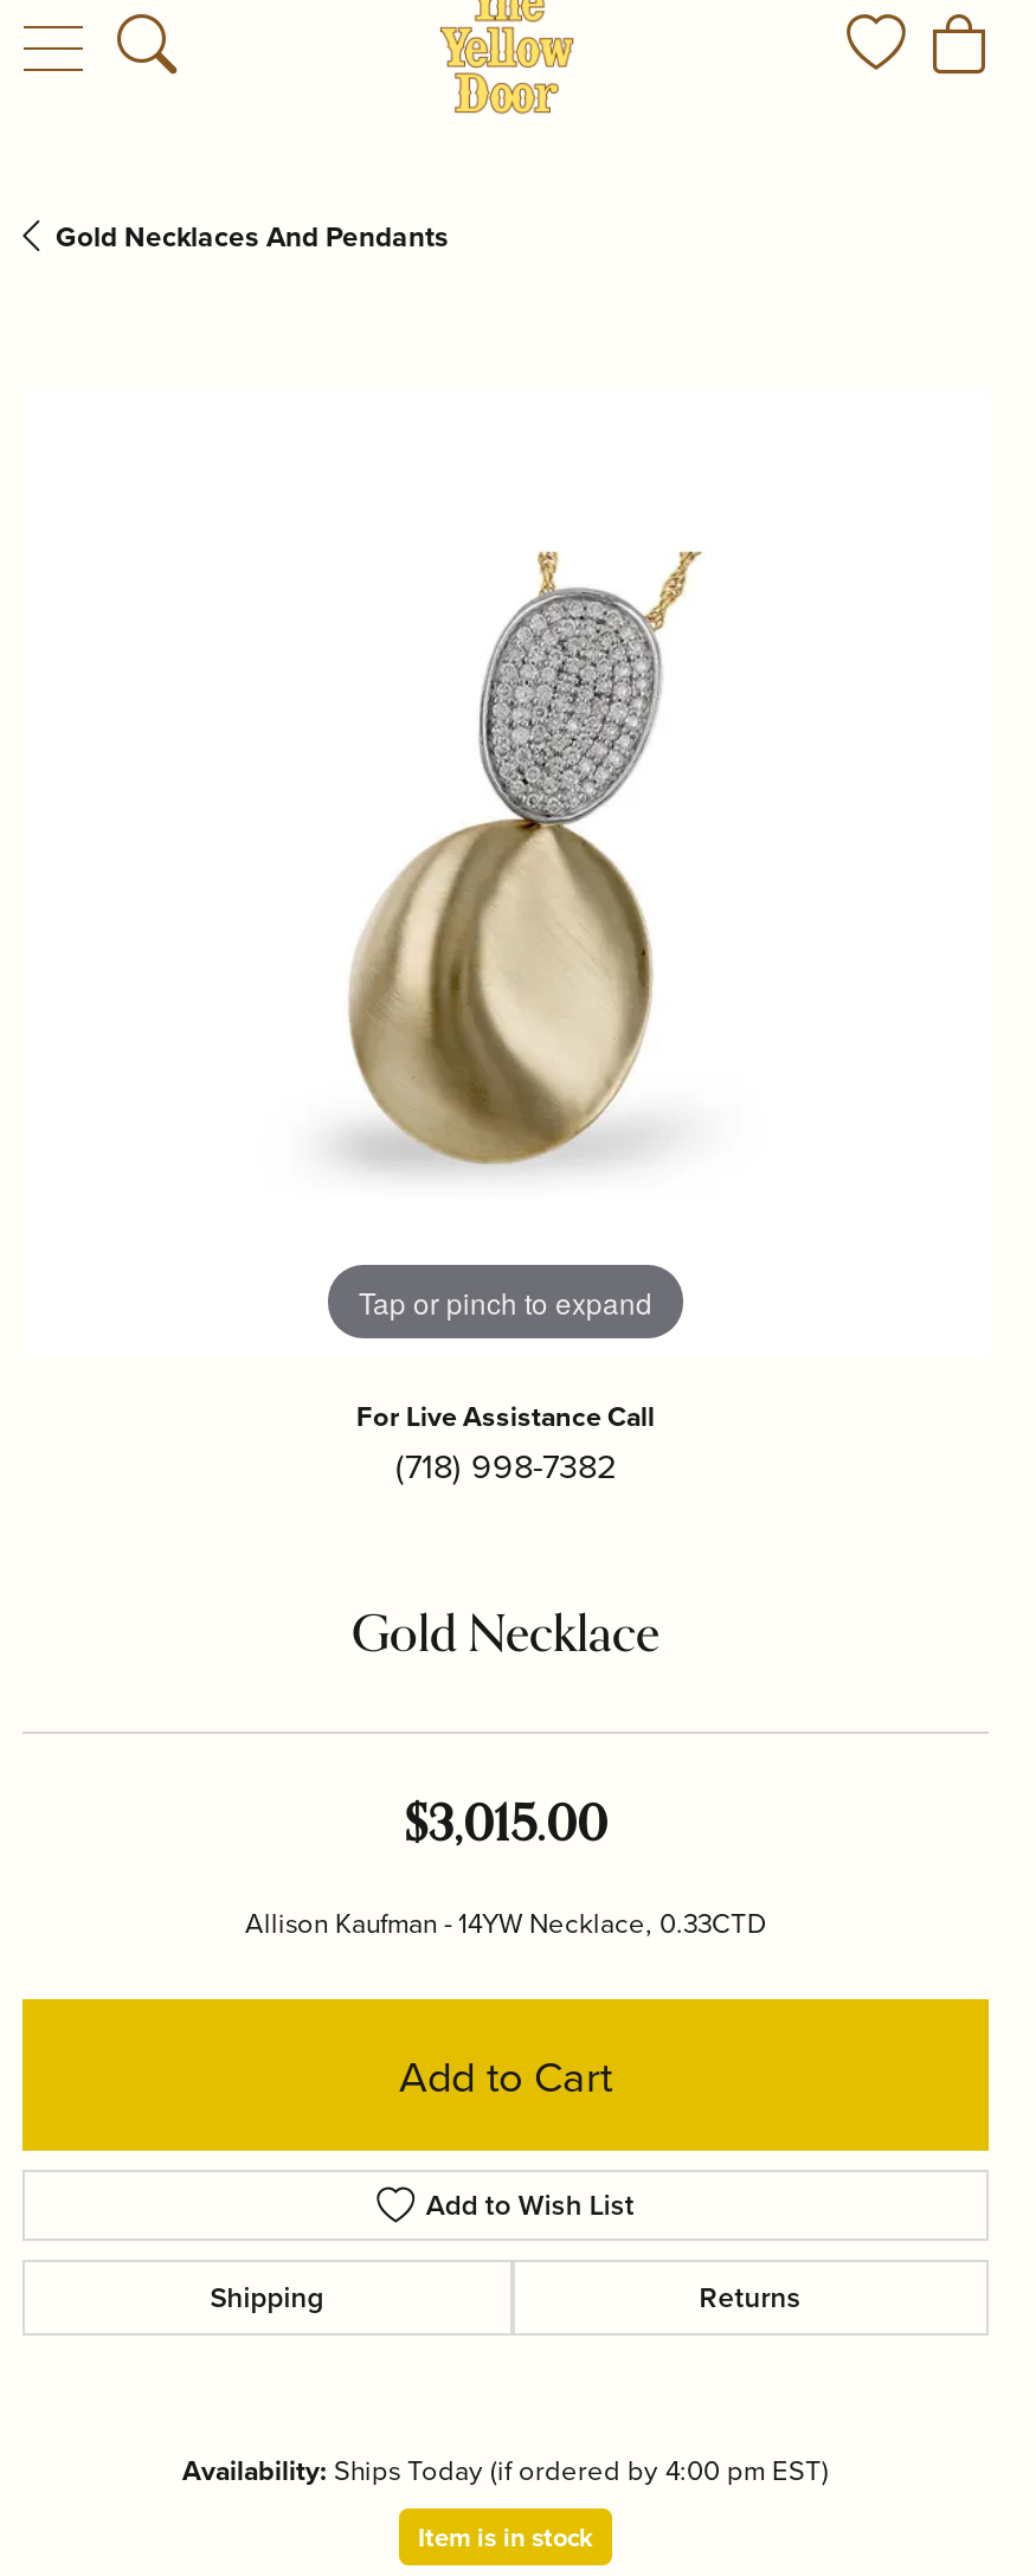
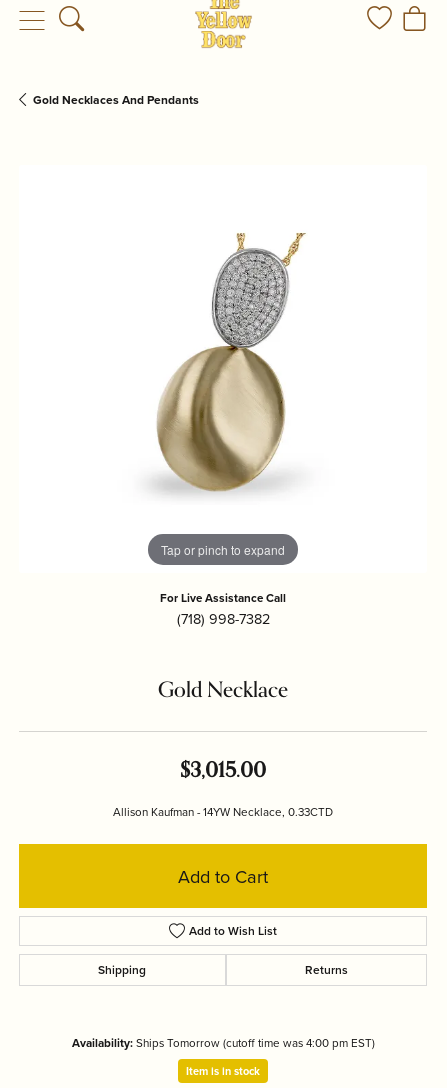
- Availability: Ships Today (if ordered by 4:00 pm EST)
+ Availability: Ships Tomorrow (cutoff time was 4:00 pm EST)
